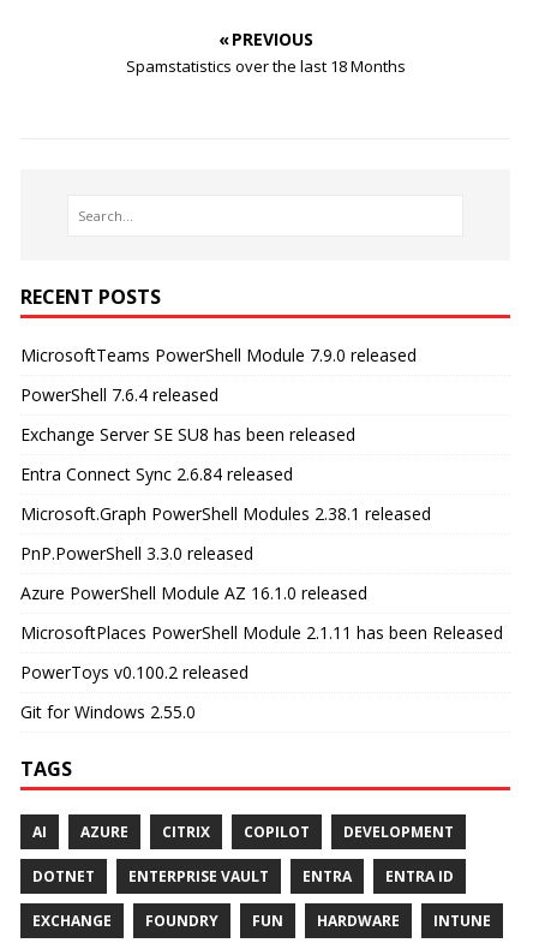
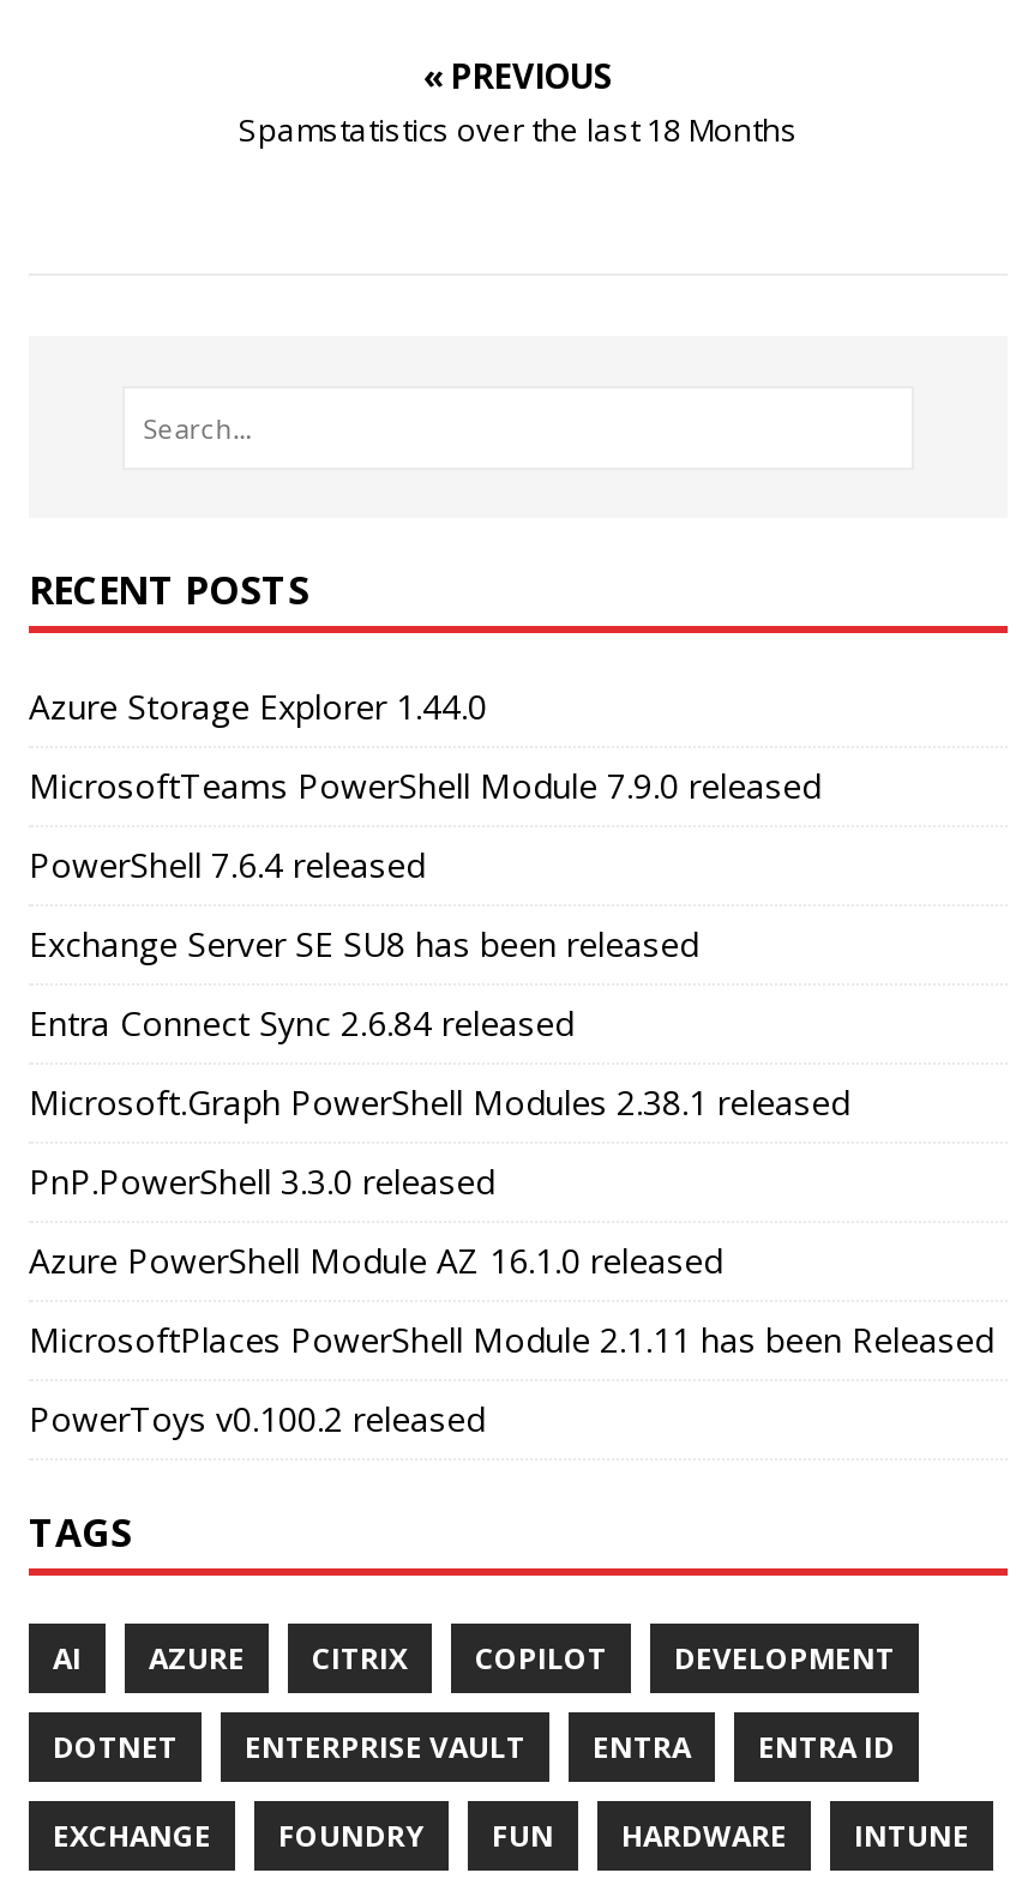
+ Azure Storage Explorer 1.44.0

moved down: MicrosoftTeams PowerShell Module 7.9.0 released | PowerShell 7.6.4 released | Exchange Server SE SU8 has been released | ... | MicrosoftPlaces PowerShell Module 2.1.11 has been Released | PowerToys v0.100.2 released

- Git for Windows 2.55.0
